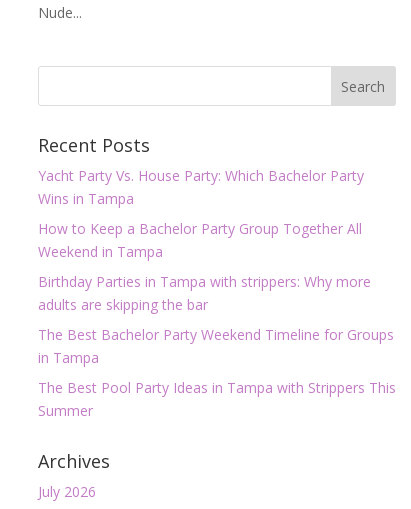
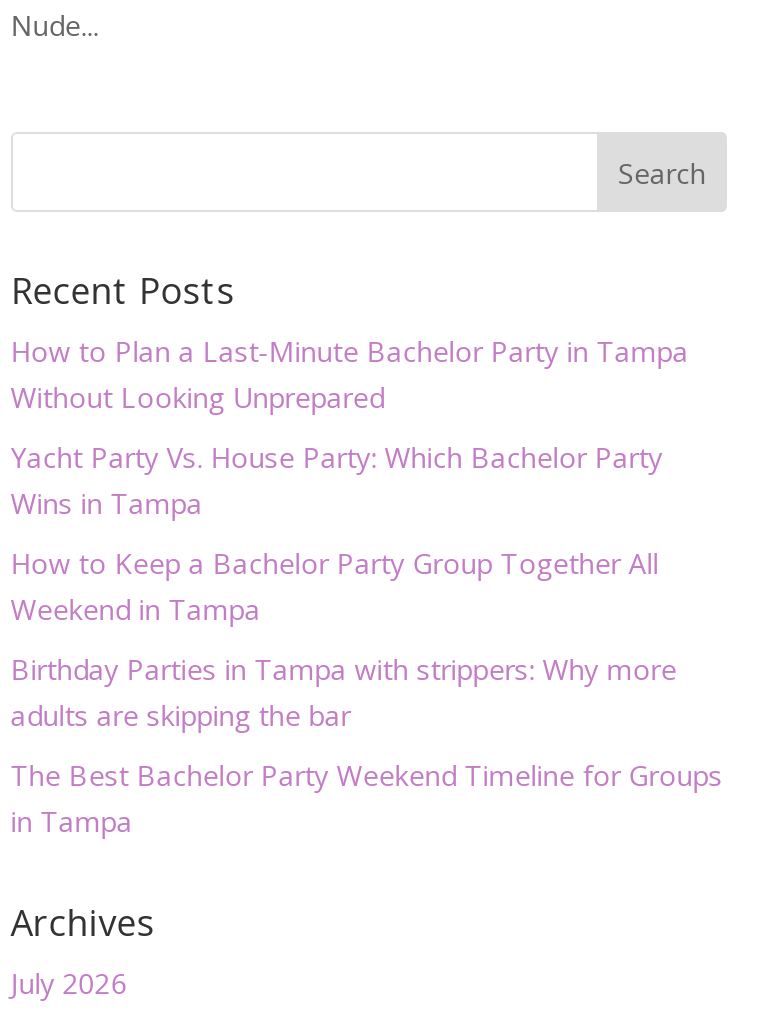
+ How to Plan a Last-Minute Bachelor Party in Tampa
+ Without Looking Unprepared

moved down: Yacht Party Vs. House Party: Which Bachelor Party | Wins in Tampa | How to Keep a Bachelor Party Group Together All | Weekend in Tampa | Birthday Parties in Tampa with strippers: Why more | adults are skipping the bar | The Best Bachelor Party Weekend Timeline for Groups | in Tampa

- The Best Pool Party Ideas in Tampa with Strippers This
- Summer
